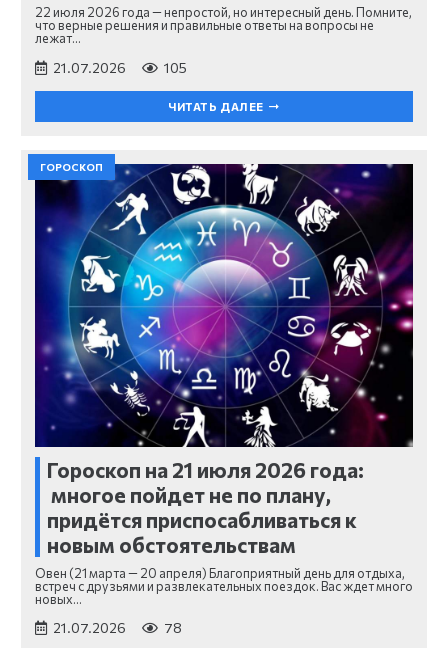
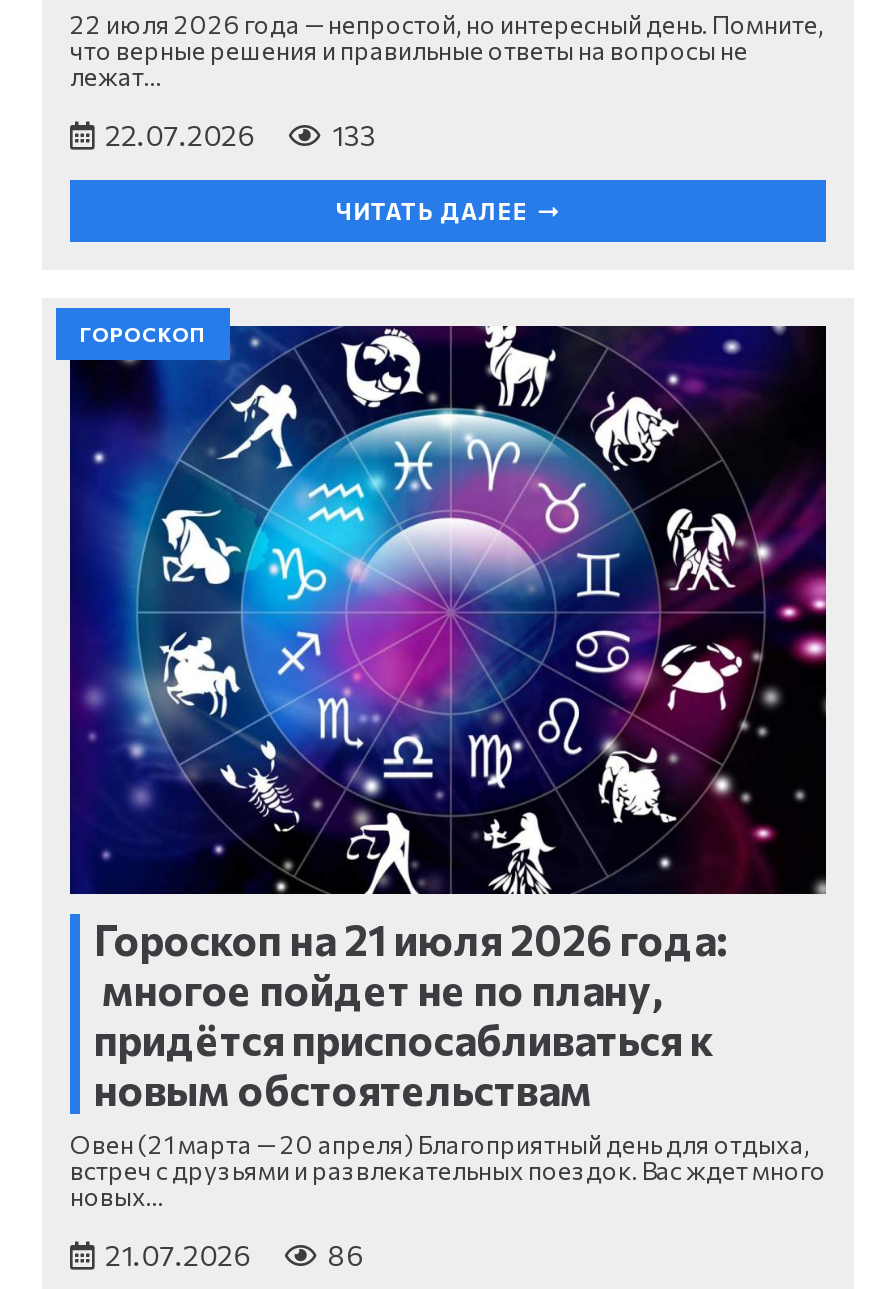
- 21.07.2026
+ 22.07.2026

- 105
+ 133

- 78
+ 86
